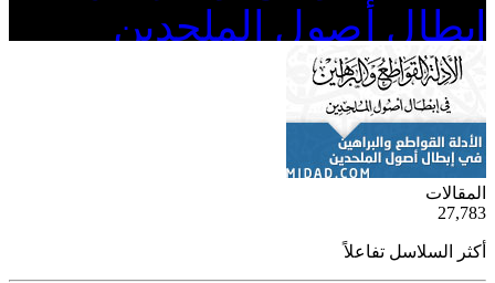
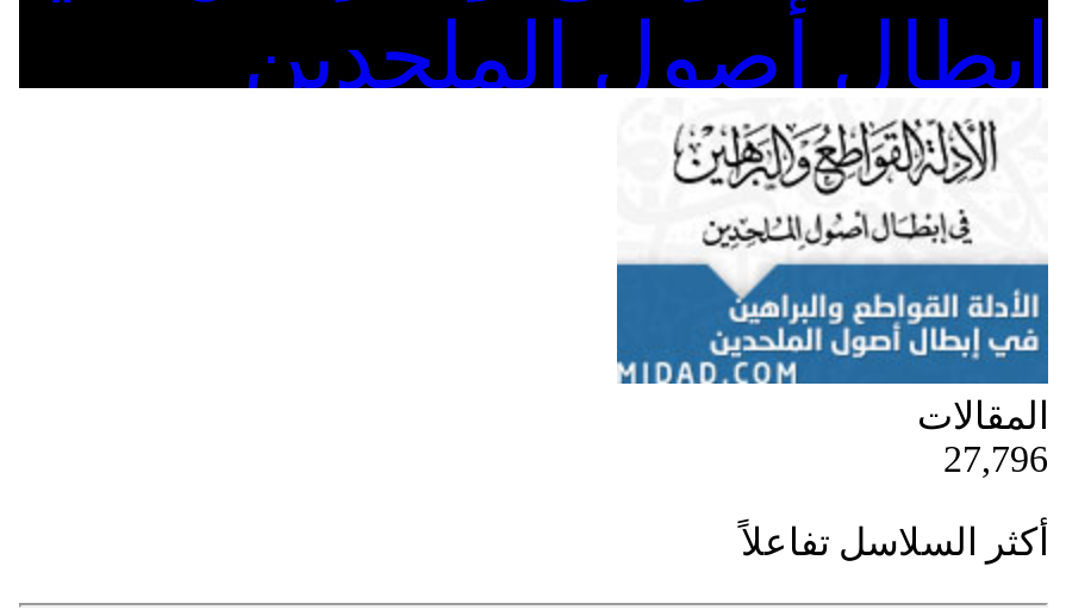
- 27,783
+ 27,796
